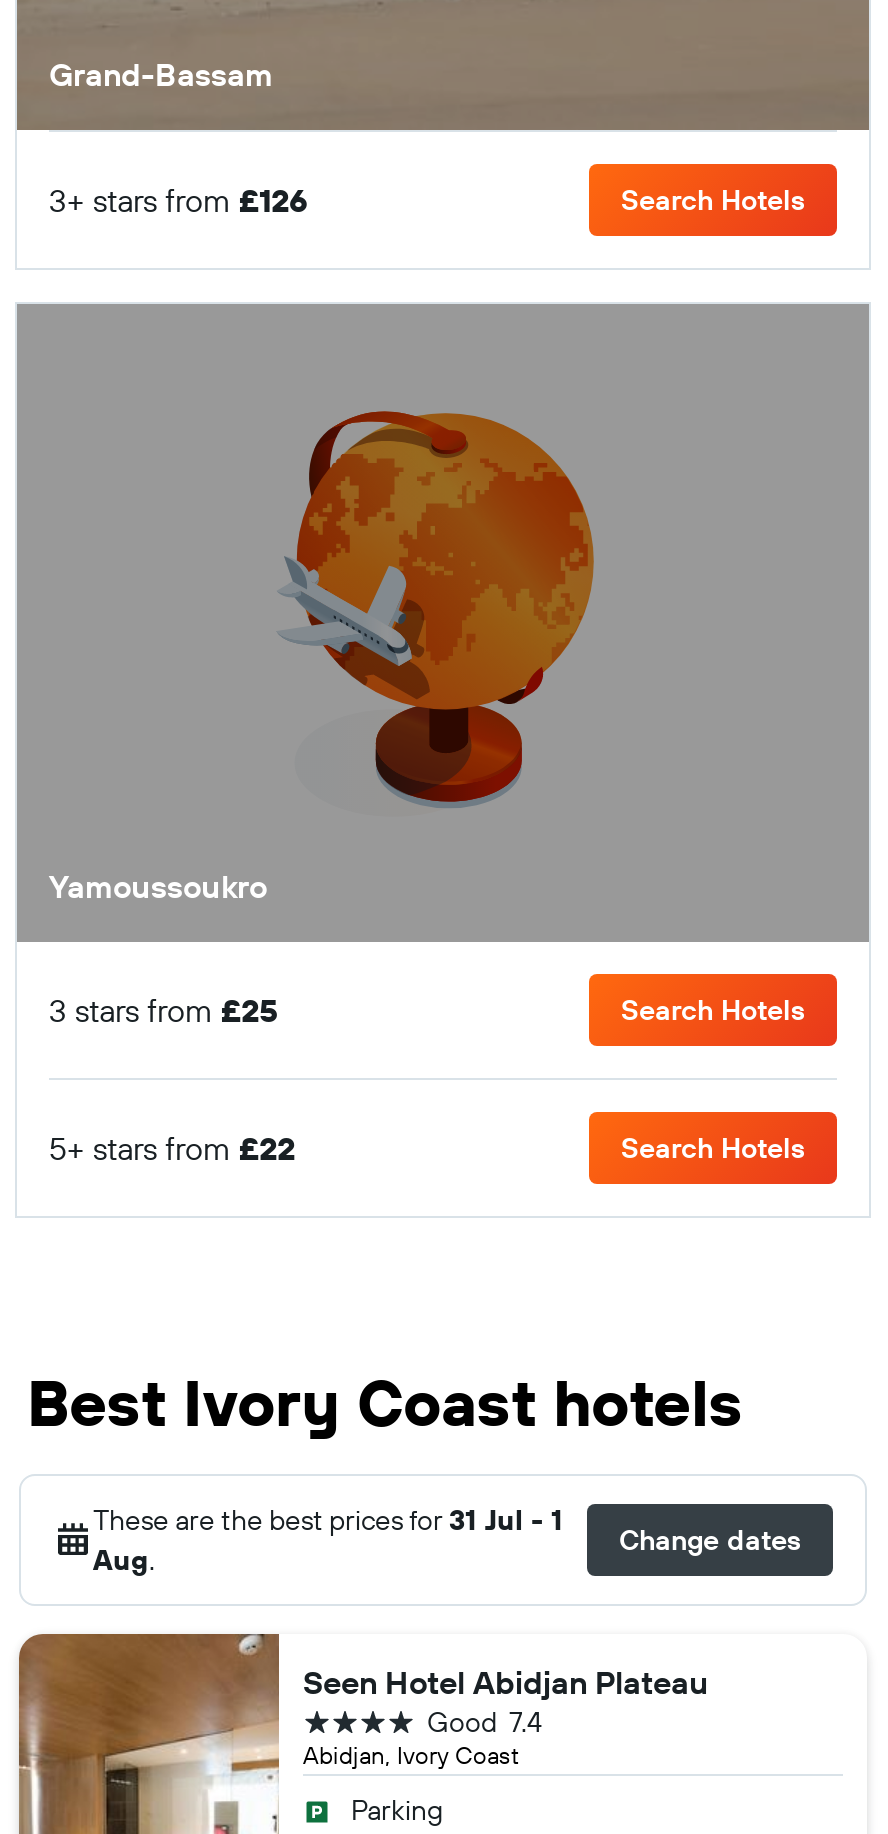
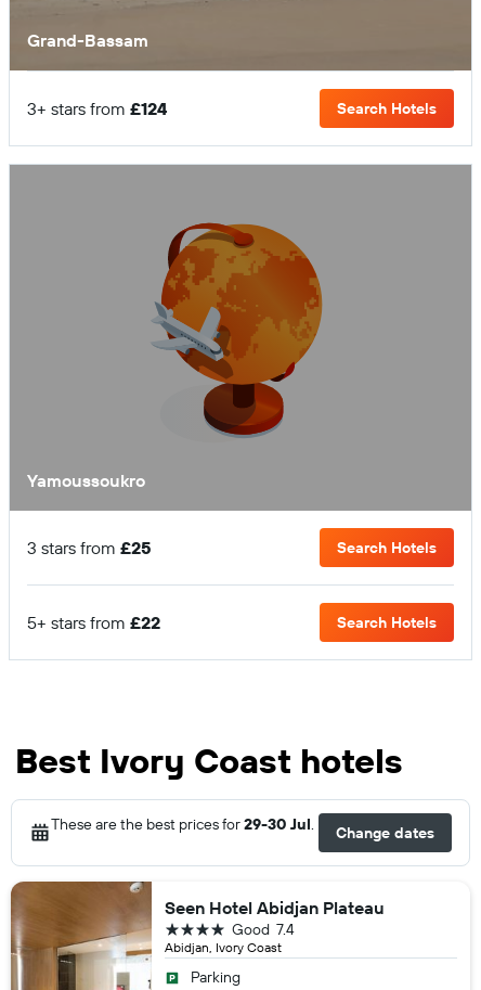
- 3+ stars from £126
+ 3+ stars from £124

- These are the best prices for 31 Jul - 1
- Aug.
+ These are the best prices for29-30 Jul.
